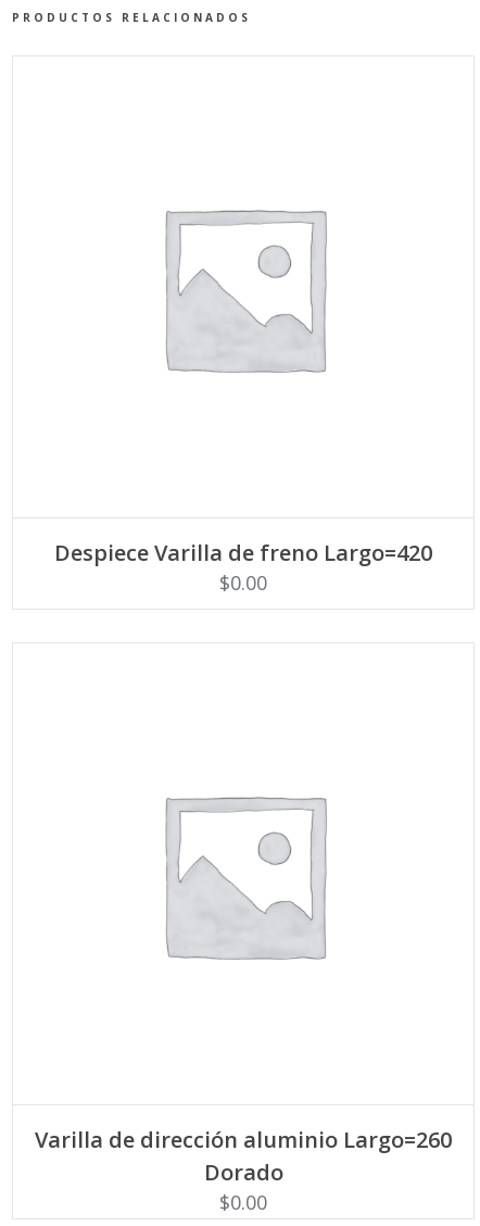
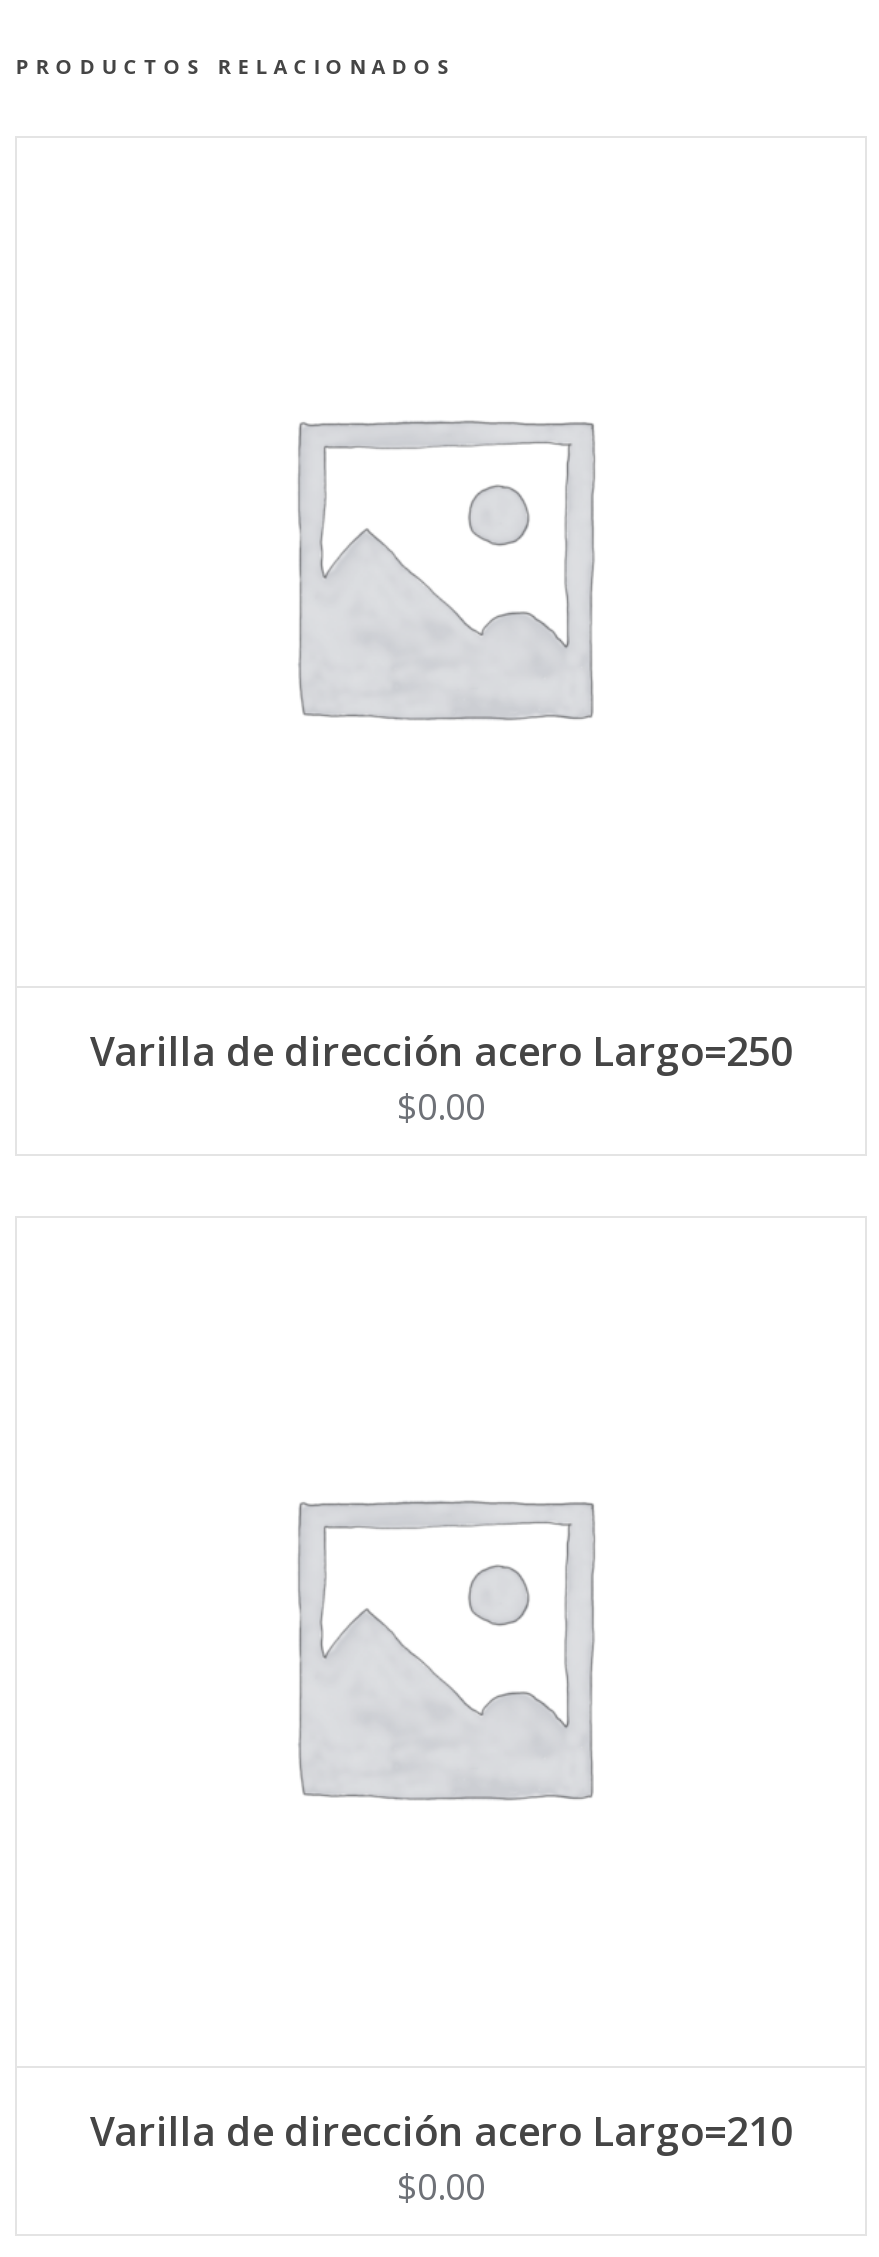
- Despiece Varilla de freno Largo=420
+ Varilla de dirección acero Largo=250

- Varilla de dirección aluminio Largo=260
- Dorado
+ Varilla de dirección acero Largo=210
